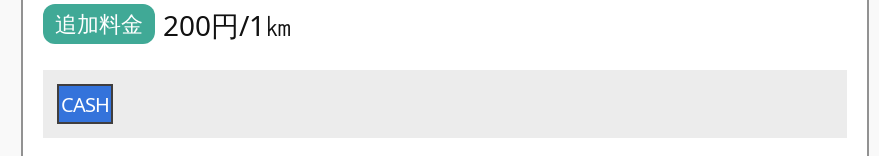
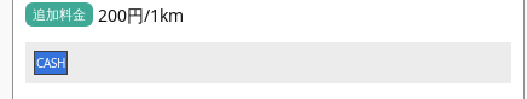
- 追加料金 200円/1㎞
+ 追加料金 200円/1km
